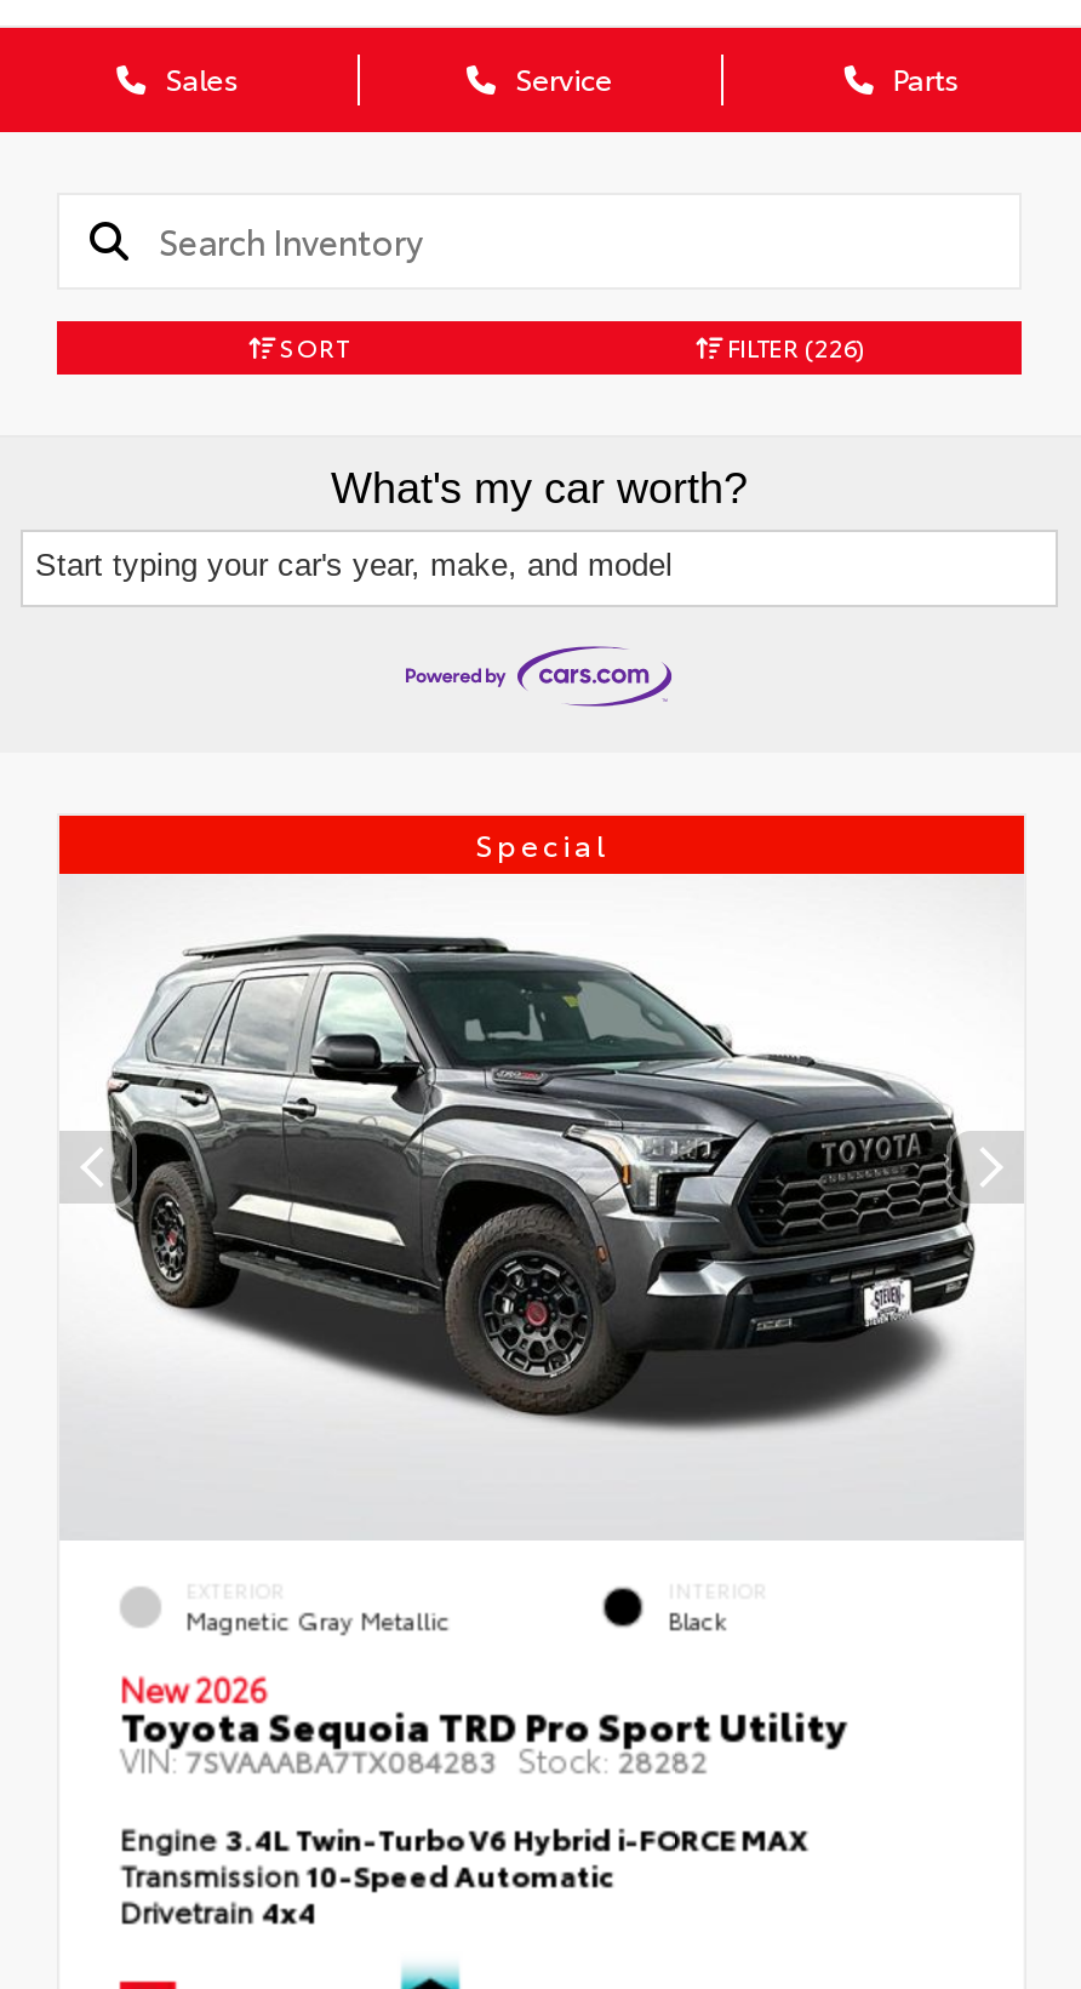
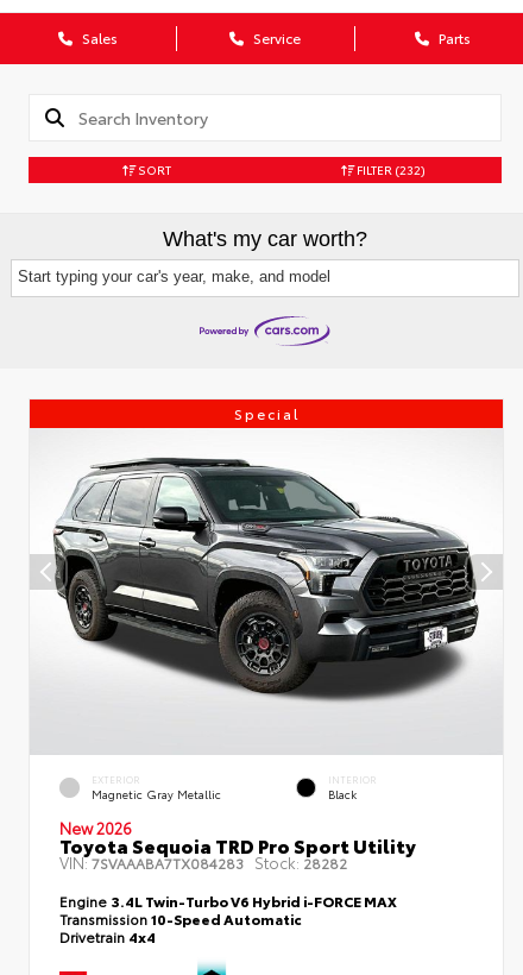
- FILTER (226)
+ FILTER (232)
